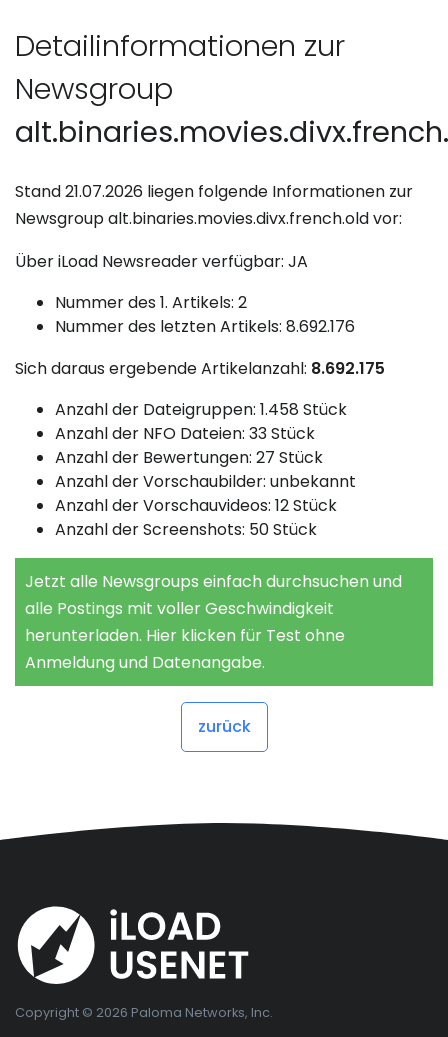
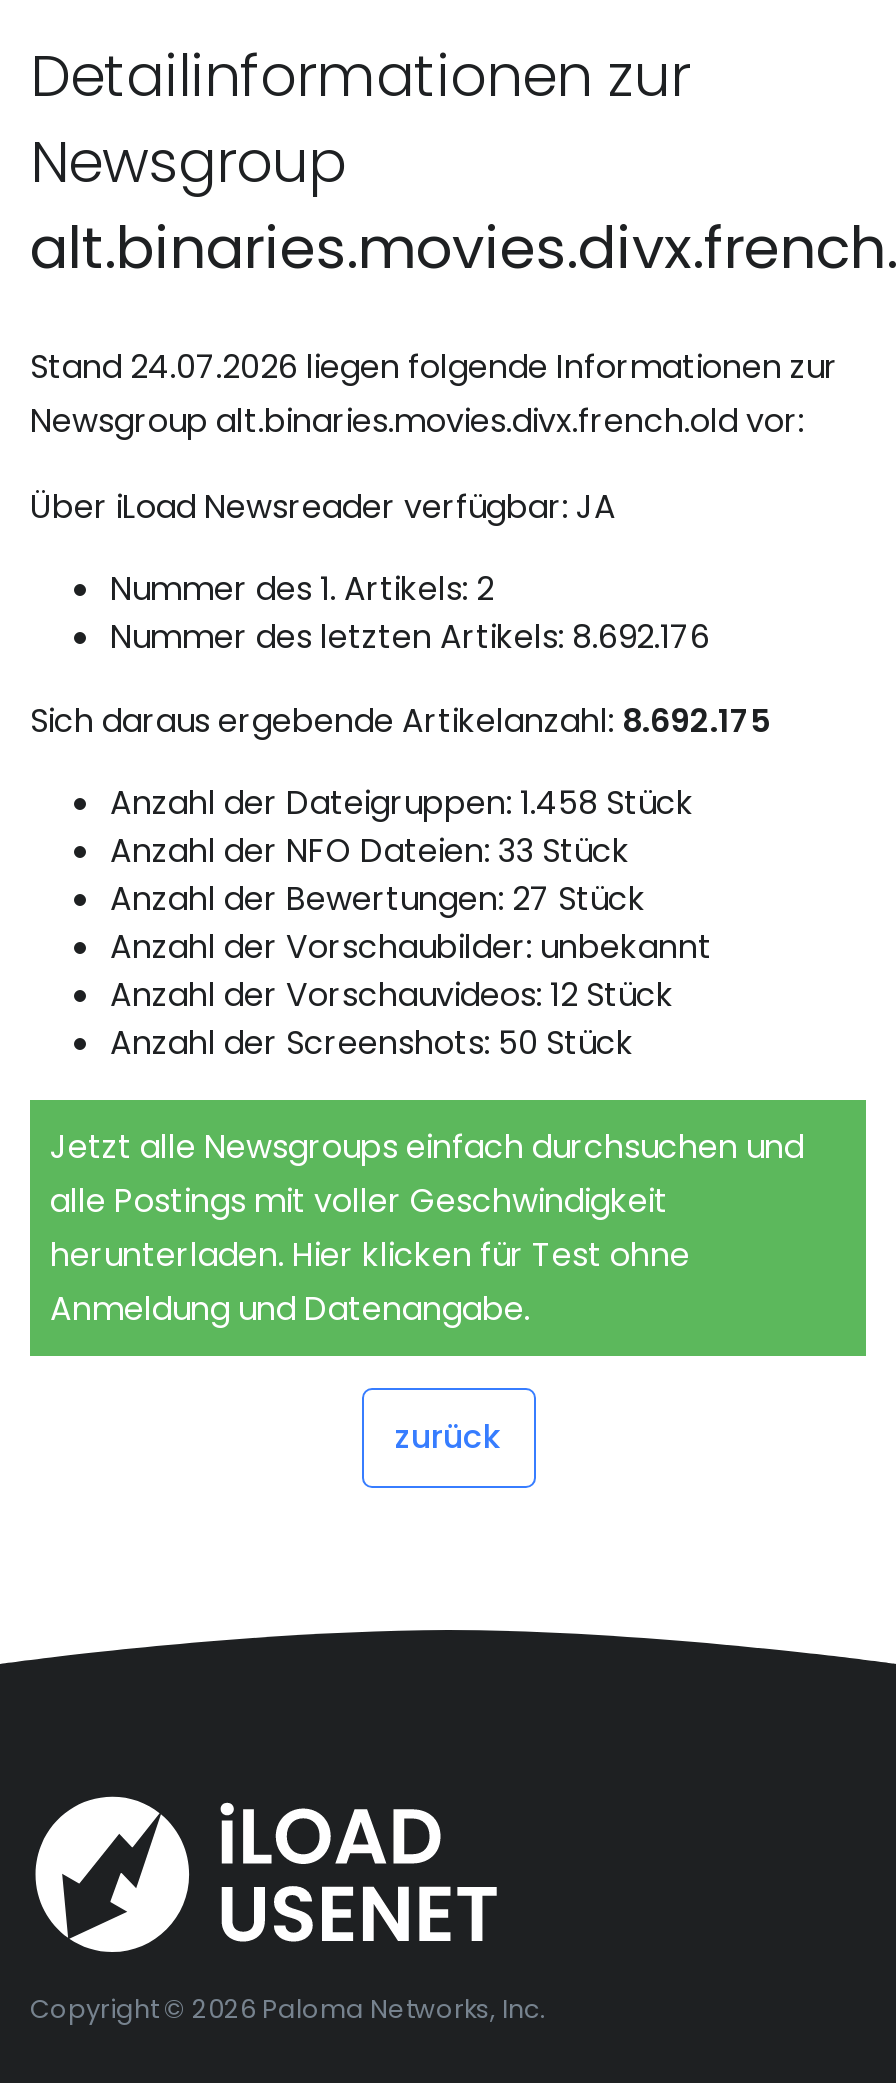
- Stand 21.07.2026 liegen folgende Informationen zur
+ Stand 24.07.2026 liegen folgende Informationen zur
